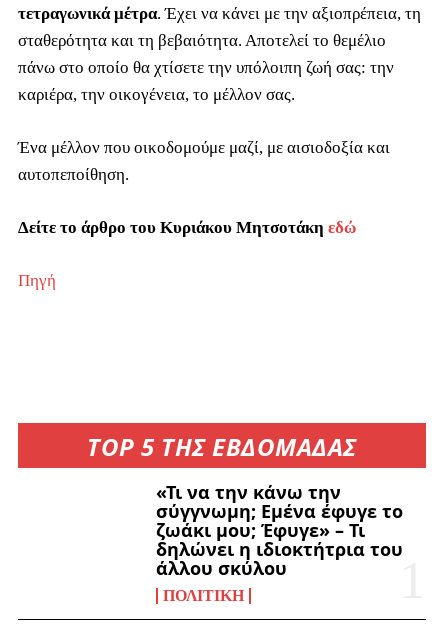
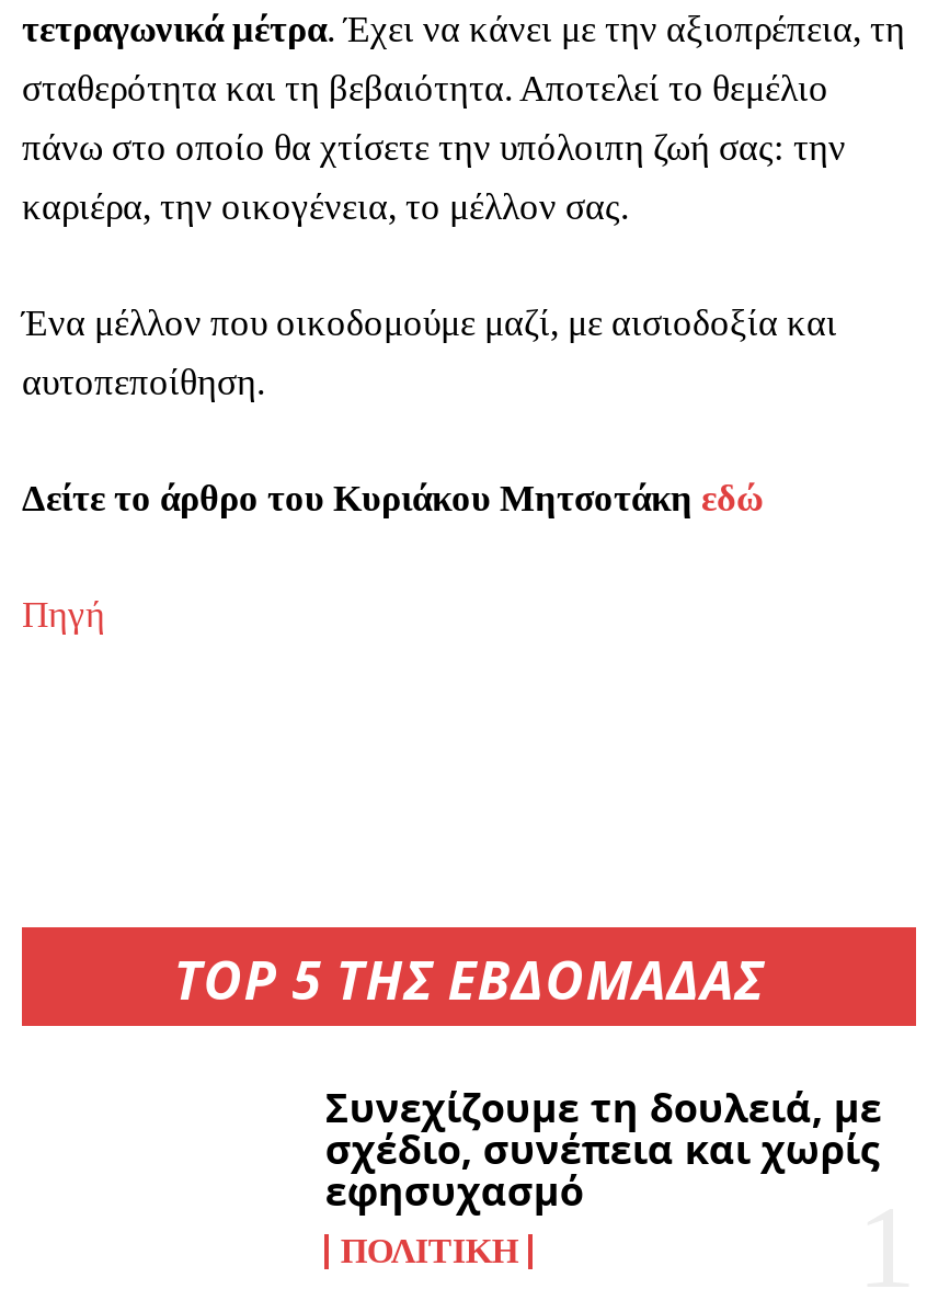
- «Τι να την κάνω την
- σύγγνωμη; Εμένα έφυγε το
- ζωάκι μου; Έφυγε» – Τι
- δηλώνει η ιδιοκτήτρια του
- άλλου σκύλου
+ Συνεχίζουμε τη δουλειά, με
+ σχέδιο, συνέπεια και χωρίς
+ εφησυχασμό
